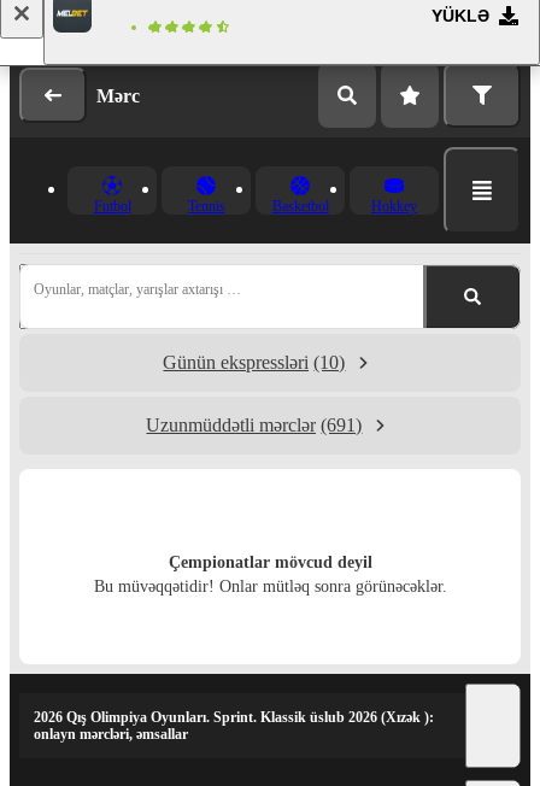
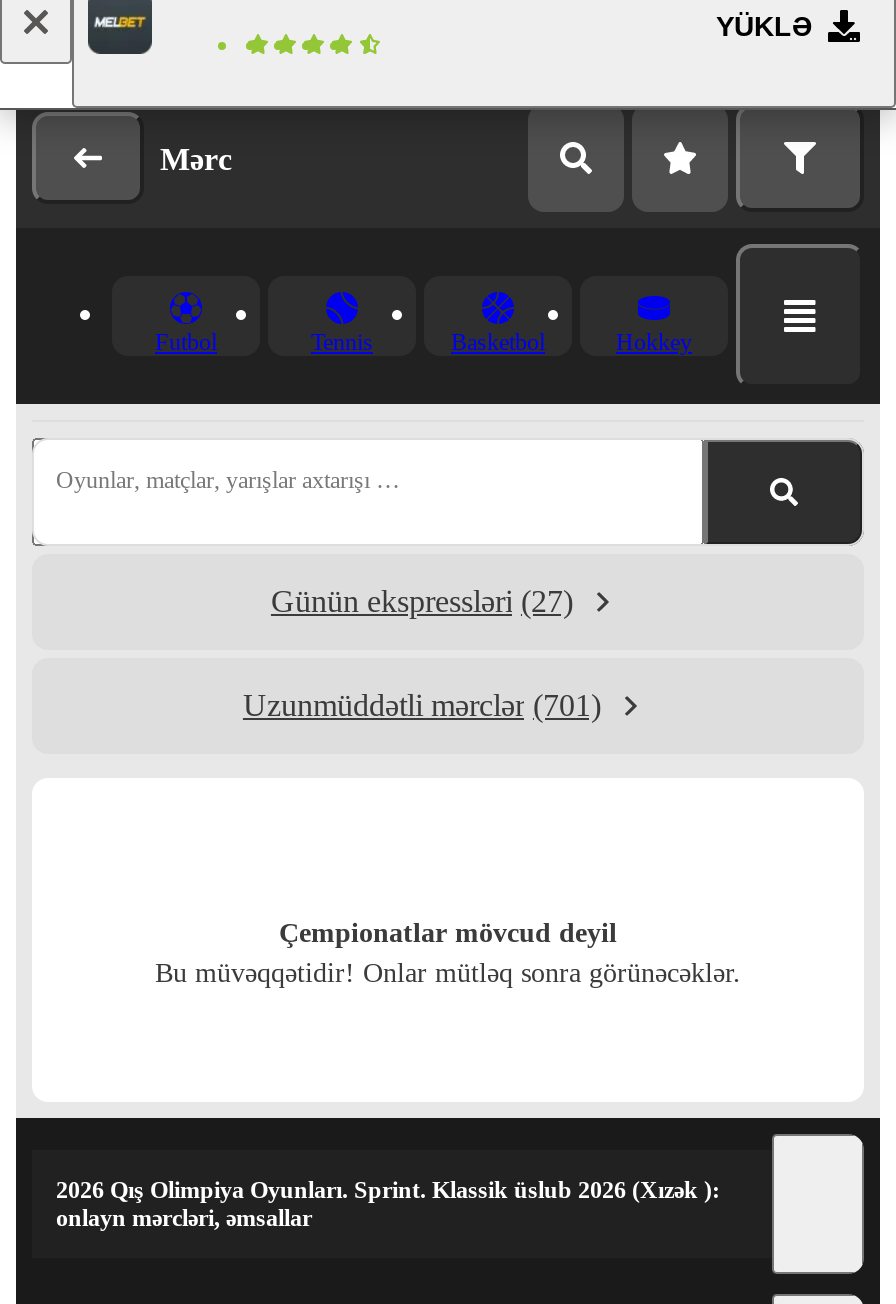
- Günün ekspressləri (10)
+ Günün ekspressləri (27)

- Uzunmüddətli mərclər (691)
+ Uzunmüddətli mərclər (701)
